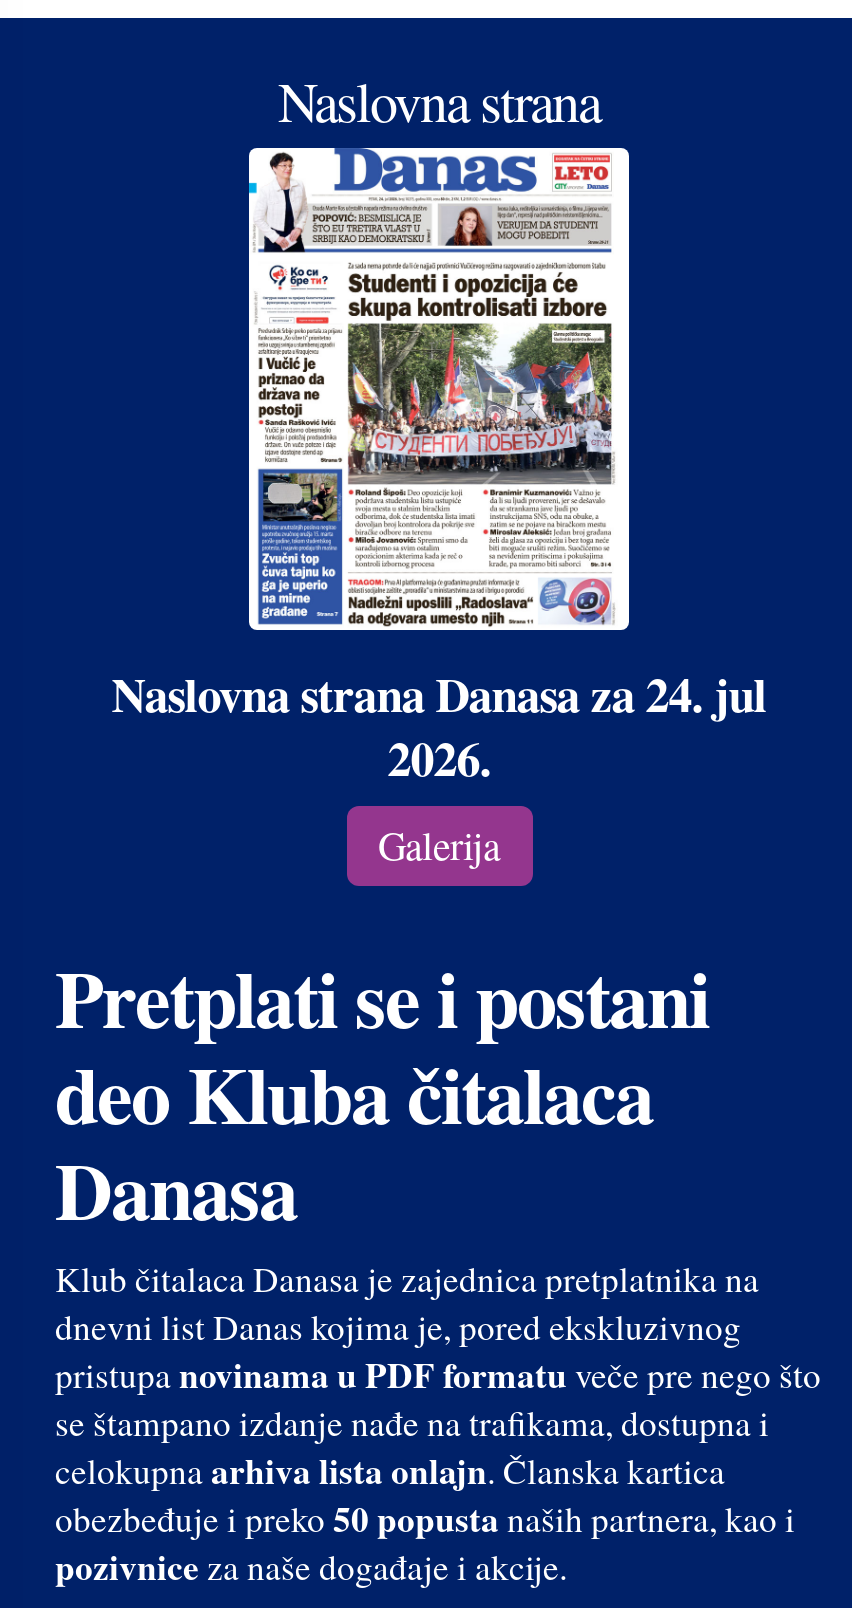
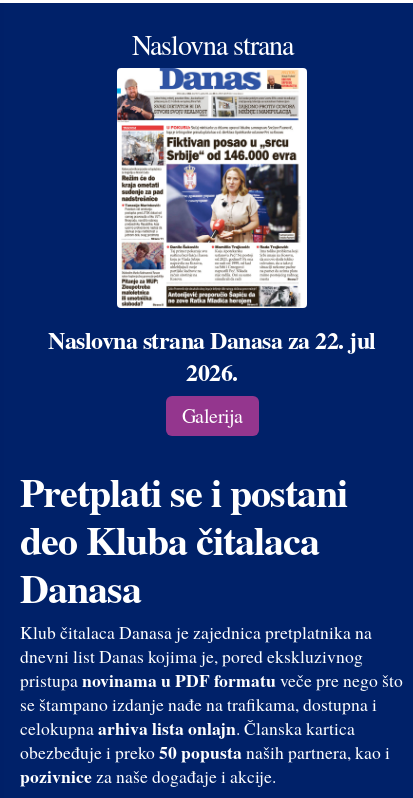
- [image]
- Naslovna strana Danasa za 24. jul
+ [image]
+ Naslovna strana Danasa za 22. jul
